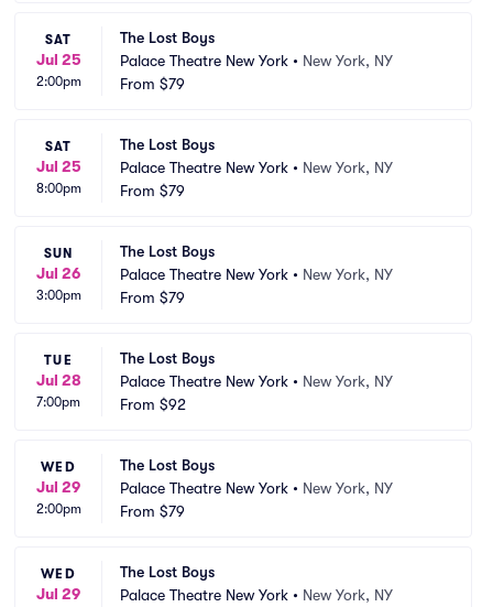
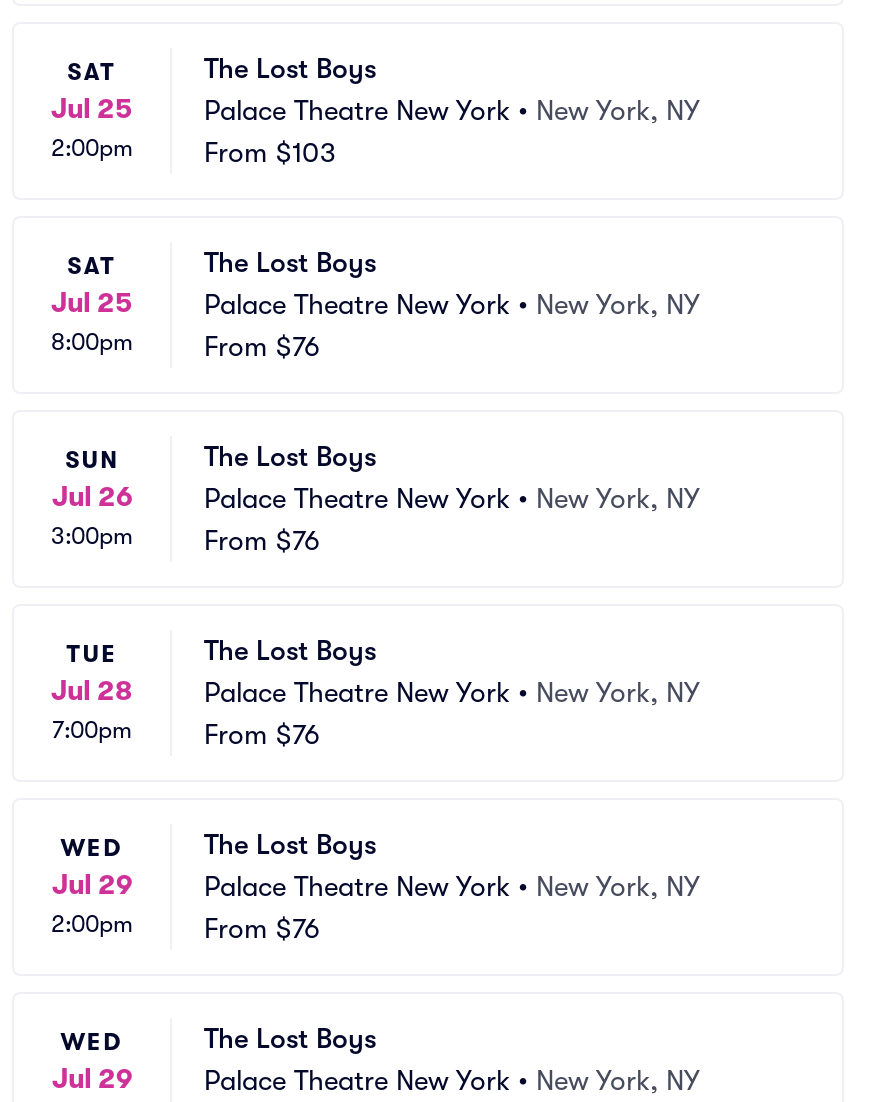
- From $79
+ From $103

- From $79
+ From $76

- From $79
+ From $76

- From $92
+ From $76

- From $79
+ From $76
